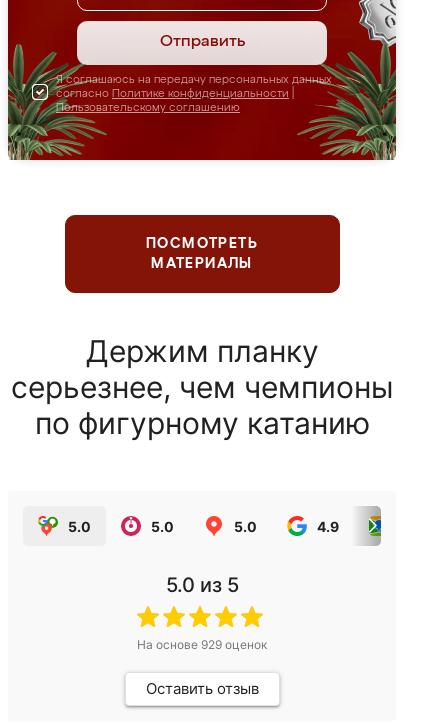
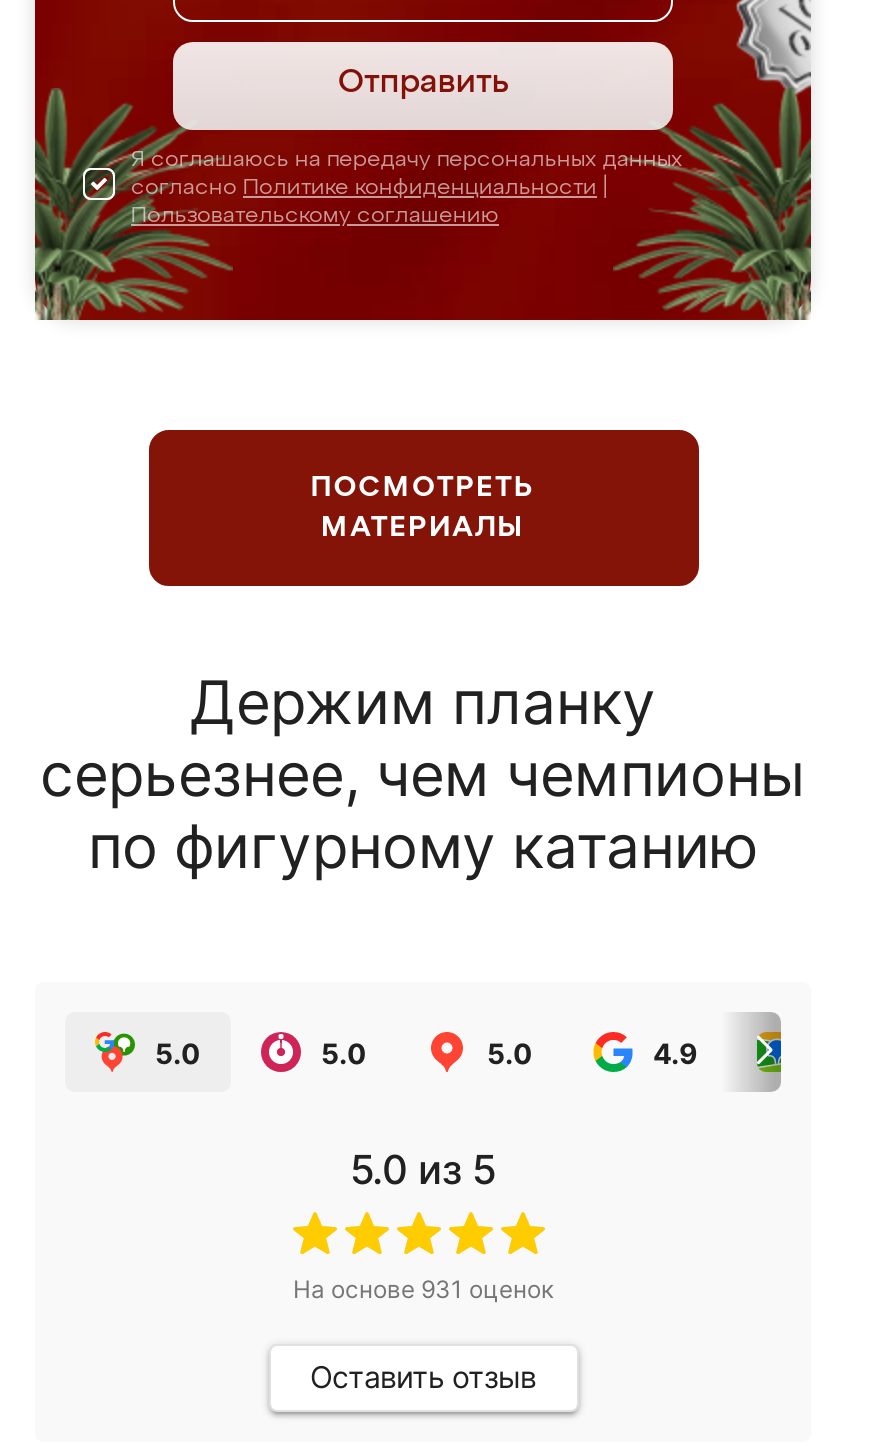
- На основе 929 оценок
+ На основе 931 оценок
